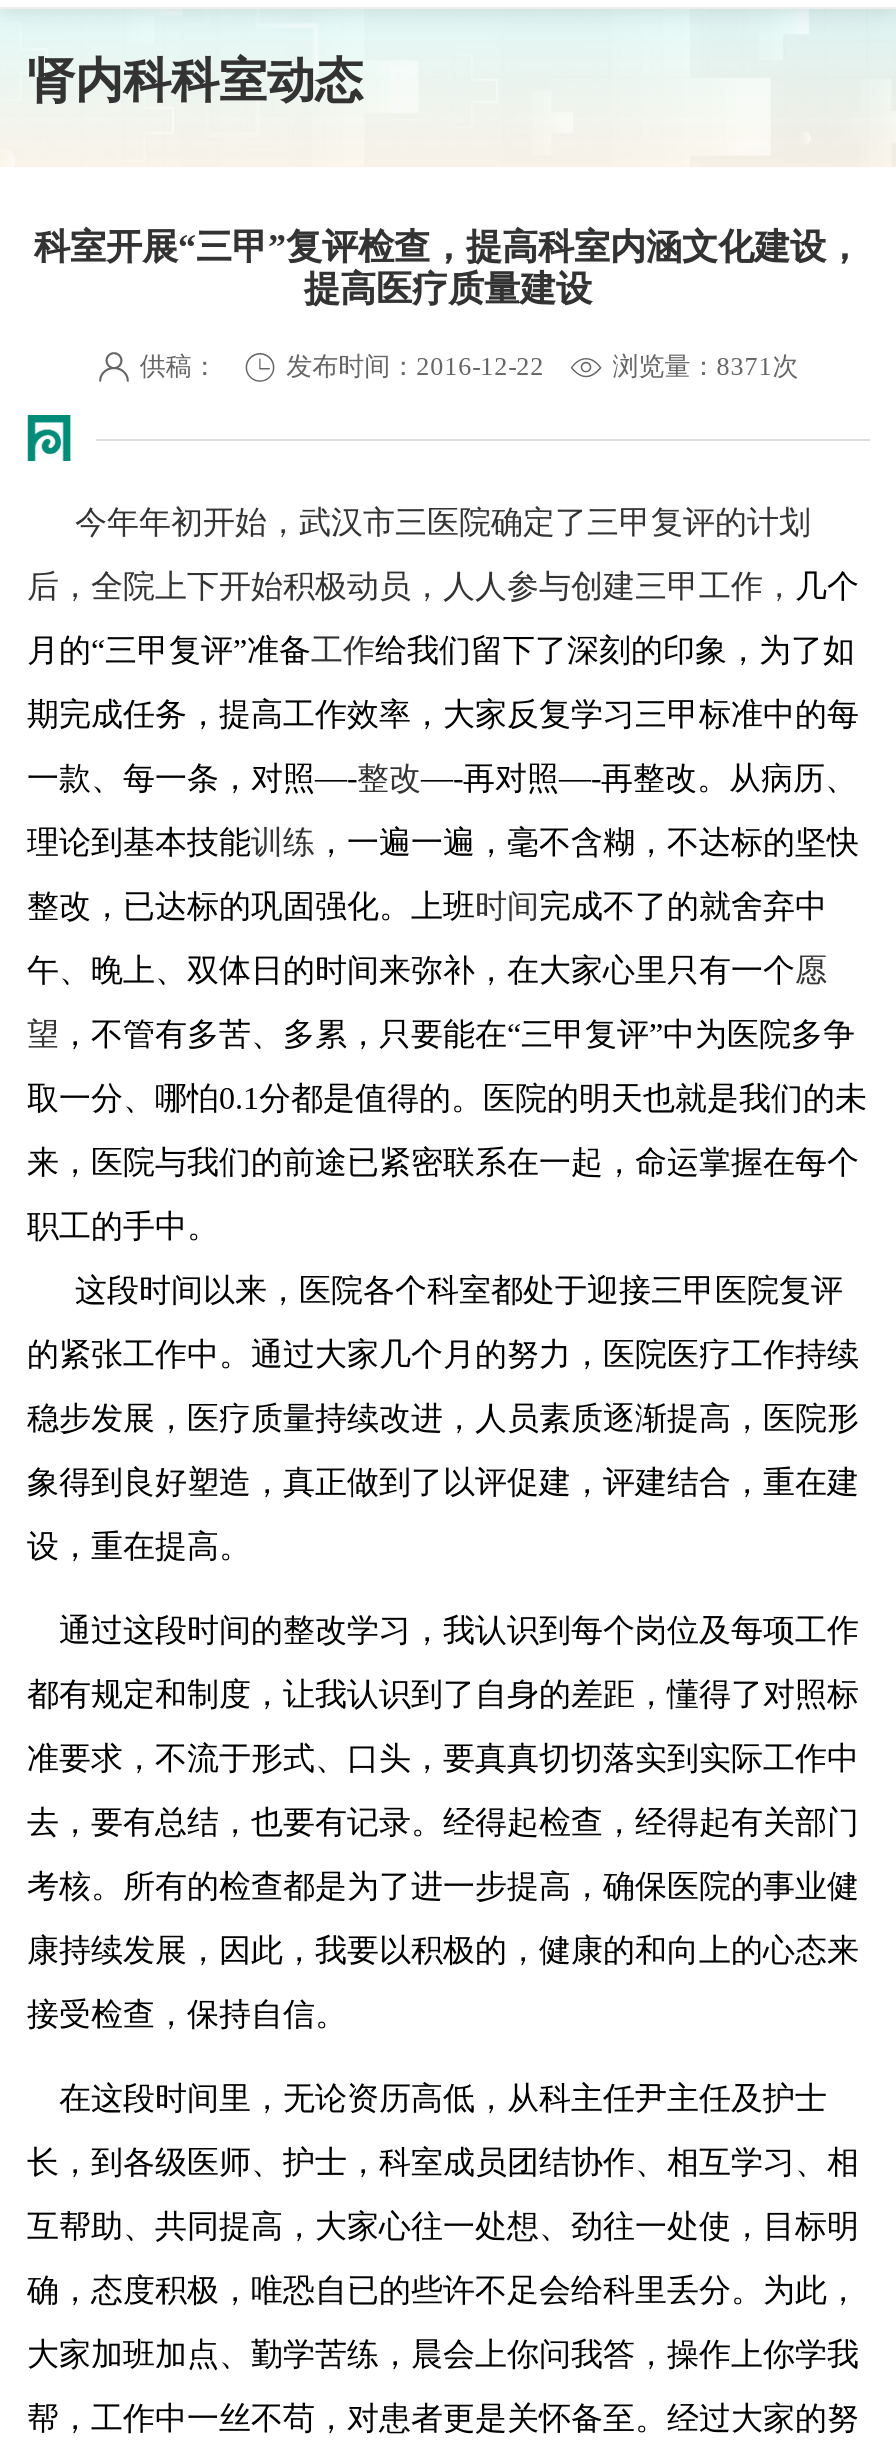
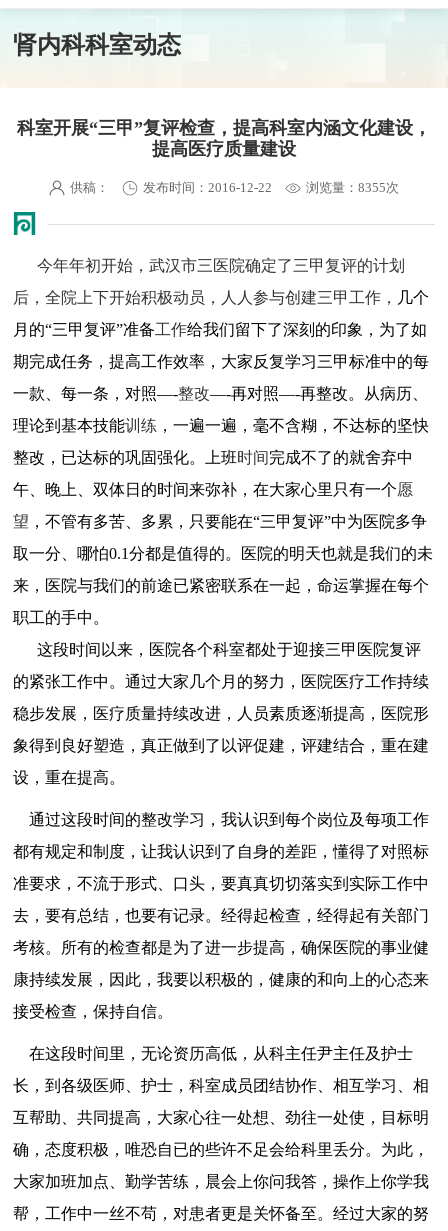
- 浏览量：8371次
+ 浏览量：8355次
